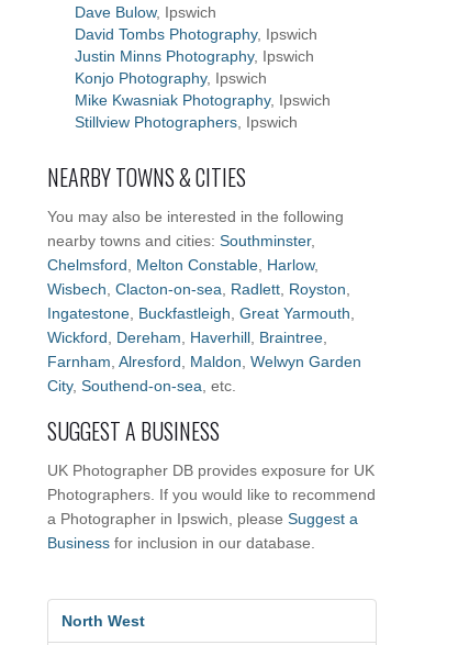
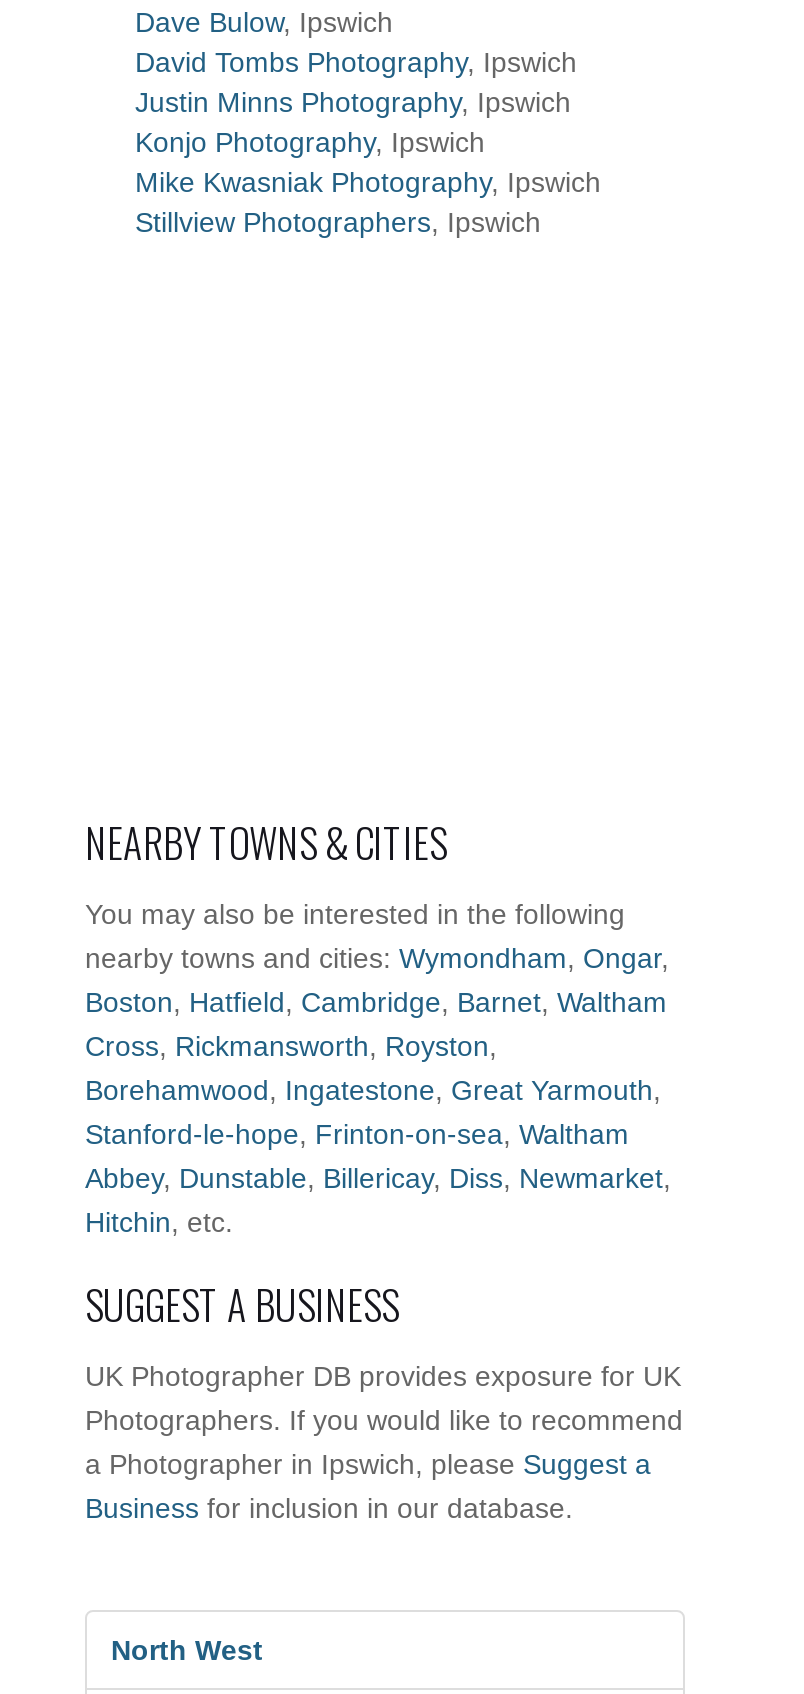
- nearby towns and cities: Southminster,
- Chelmsford, Melton Constable, Harlow,
- Wisbech, Clacton-on-sea, Radlett, Royston,
- Ingatestone, Buckfastleigh, Great Yarmouth,
- Wickford, Dereham, Haverhill, Braintree,
- Farnham, Alresford, Maldon, Welwyn Garden
- City, Southend-on-sea, etc.
+ nearby towns and cities: Wymondham, Ongar,
+ Boston, Hatfield, Cambridge, Barnet, Waltham
+ Cross, Rickmansworth, Royston,
+ Borehamwood, Ingatestone, Great Yarmouth,
+ Stanford-le-hope, Frinton-on-sea, Waltham
+ Abbey, Dunstable, Billericay, Diss, Newmarket,
+ Hitchin, etc.
